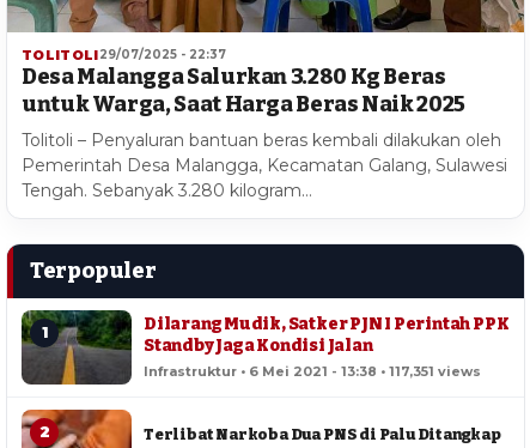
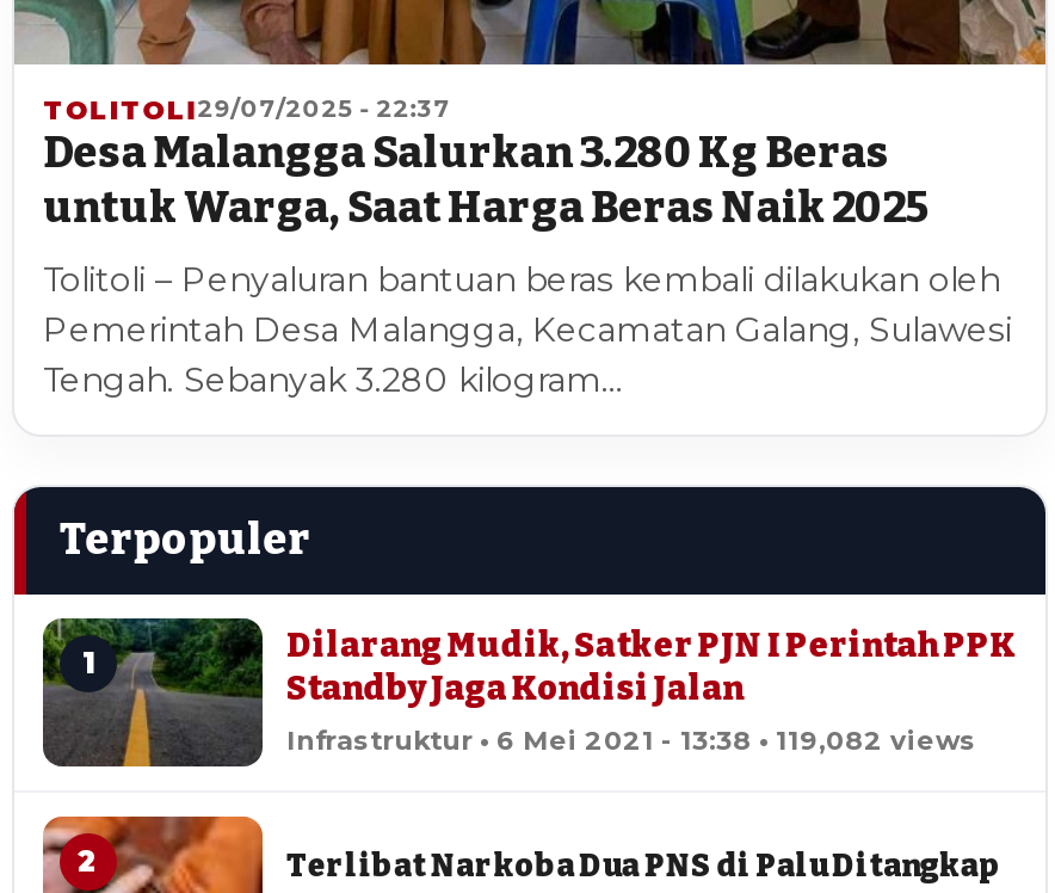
- Infrastruktur • 6 Mei 2021 - 13:38 • 117,351 views
+ Infrastruktur • 6 Mei 2021 - 13:38 • 119,082 views
